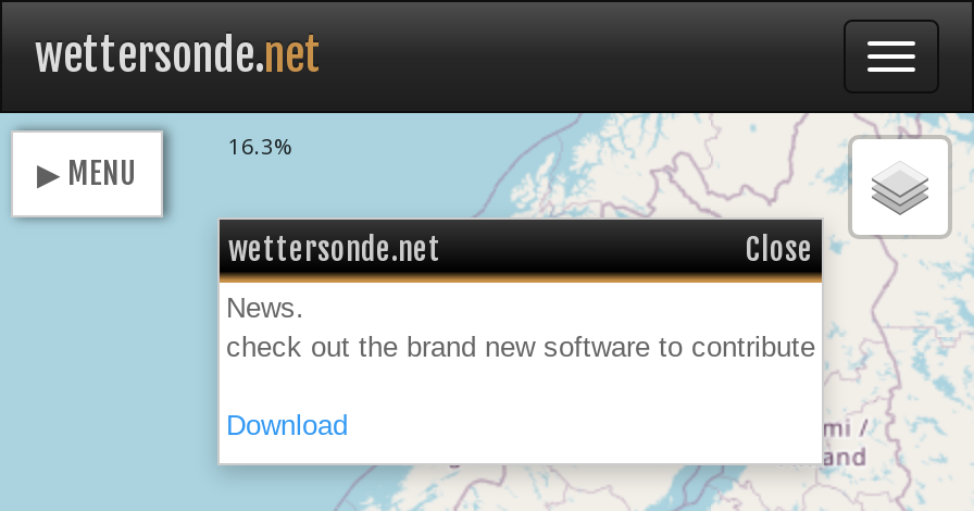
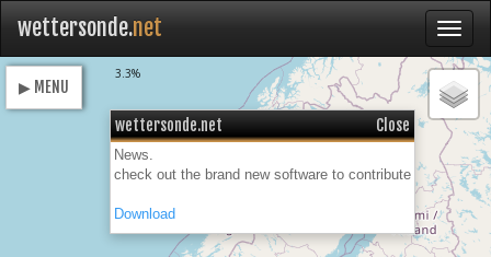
- 16.3%
+ 3.3%
